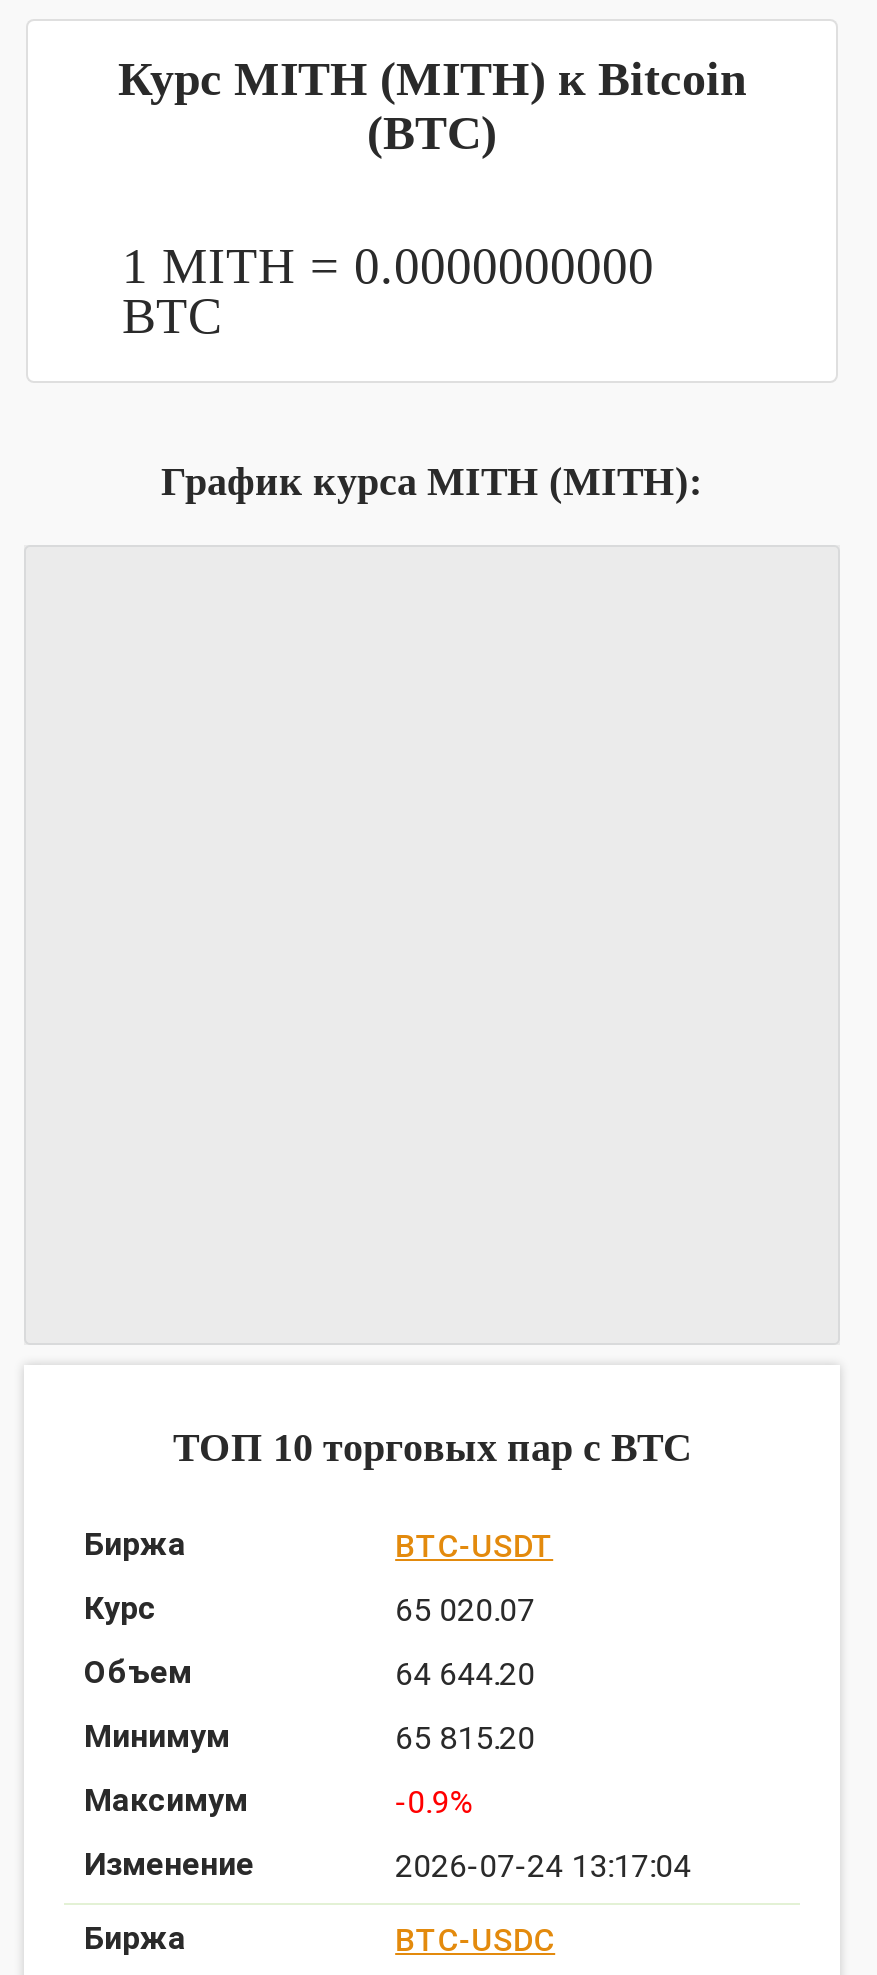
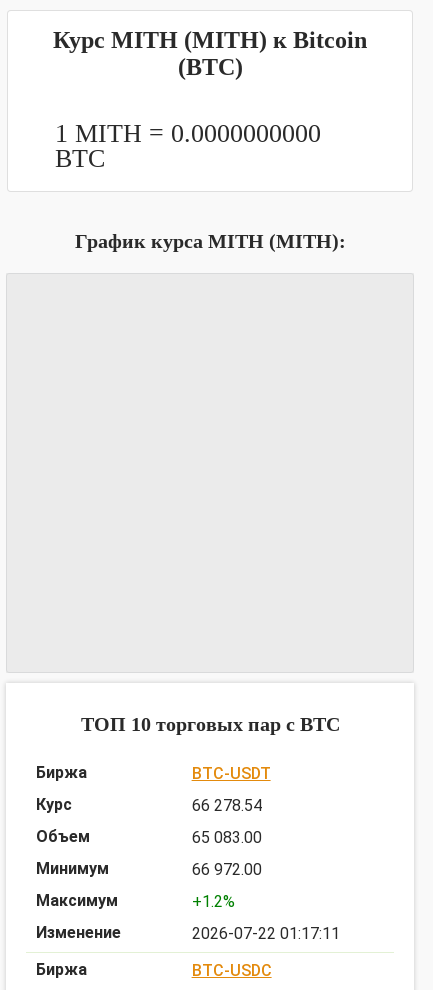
- 65 020.07
+ 66 278.54

- 64 644.20
+ 65 083.00

- 65 815.20
+ 66 972.00

- -0.9%
+ +1.2%

- 2026-07-24 13:17:04
+ 2026-07-22 01:17:11
